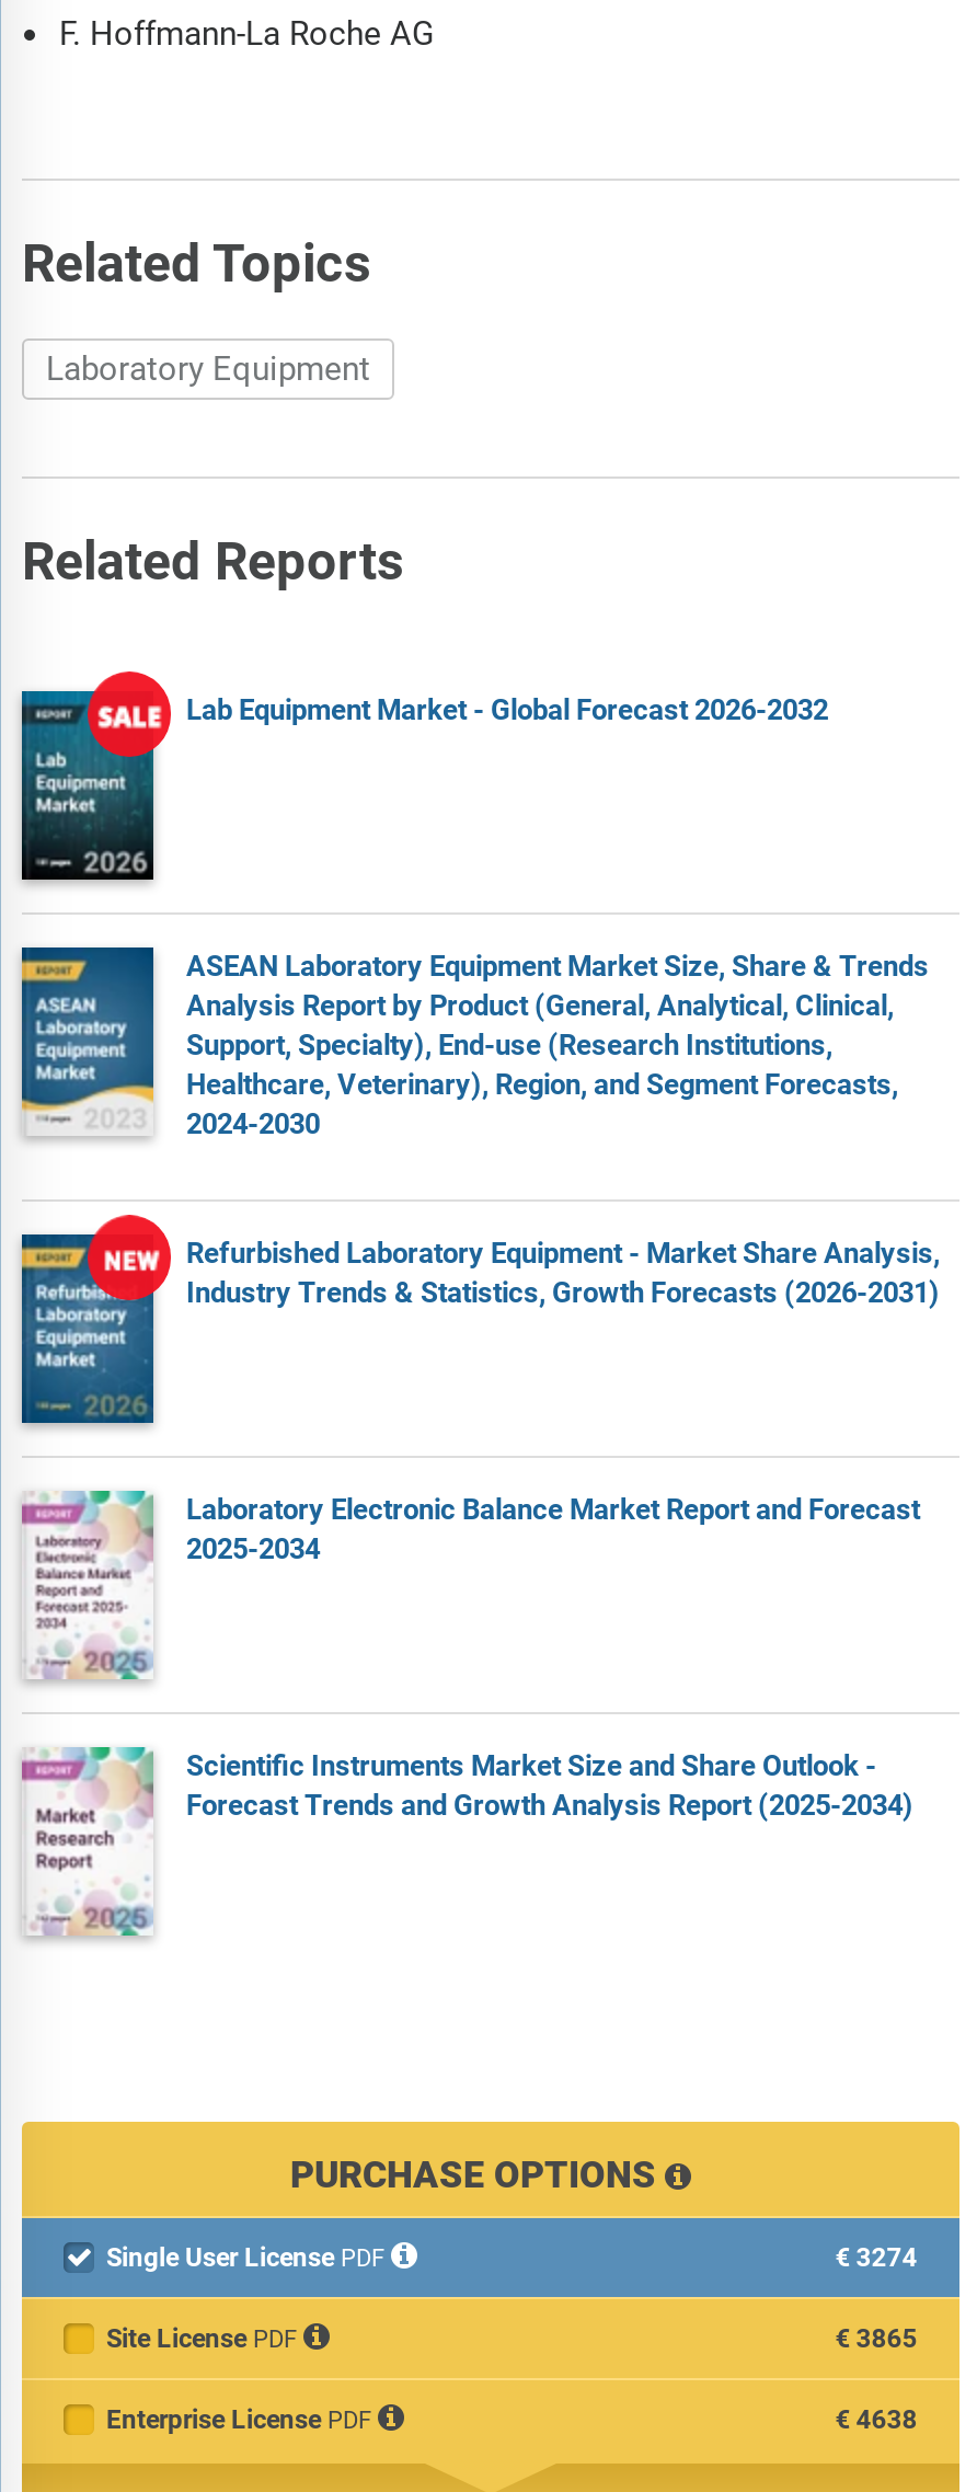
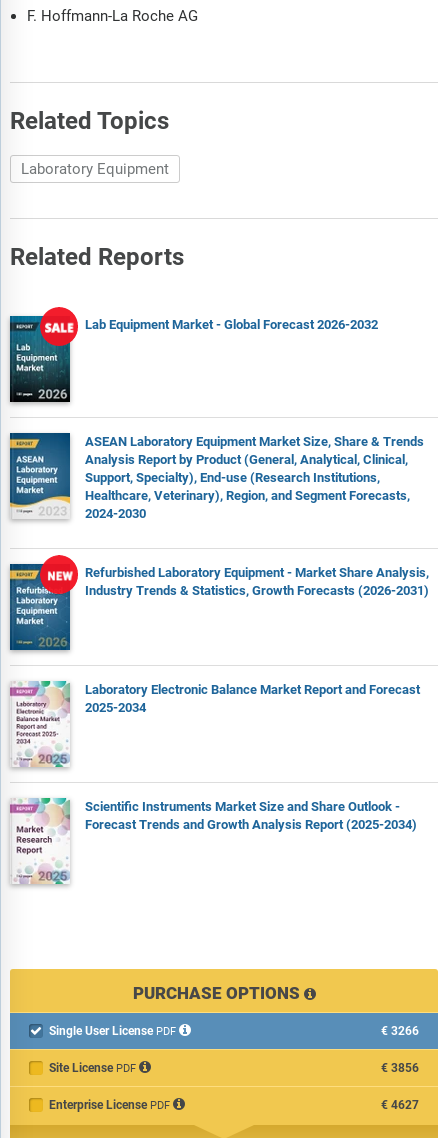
- €3274
+ €3266

- €3865
+ €3856

- €4638
+ €4627
